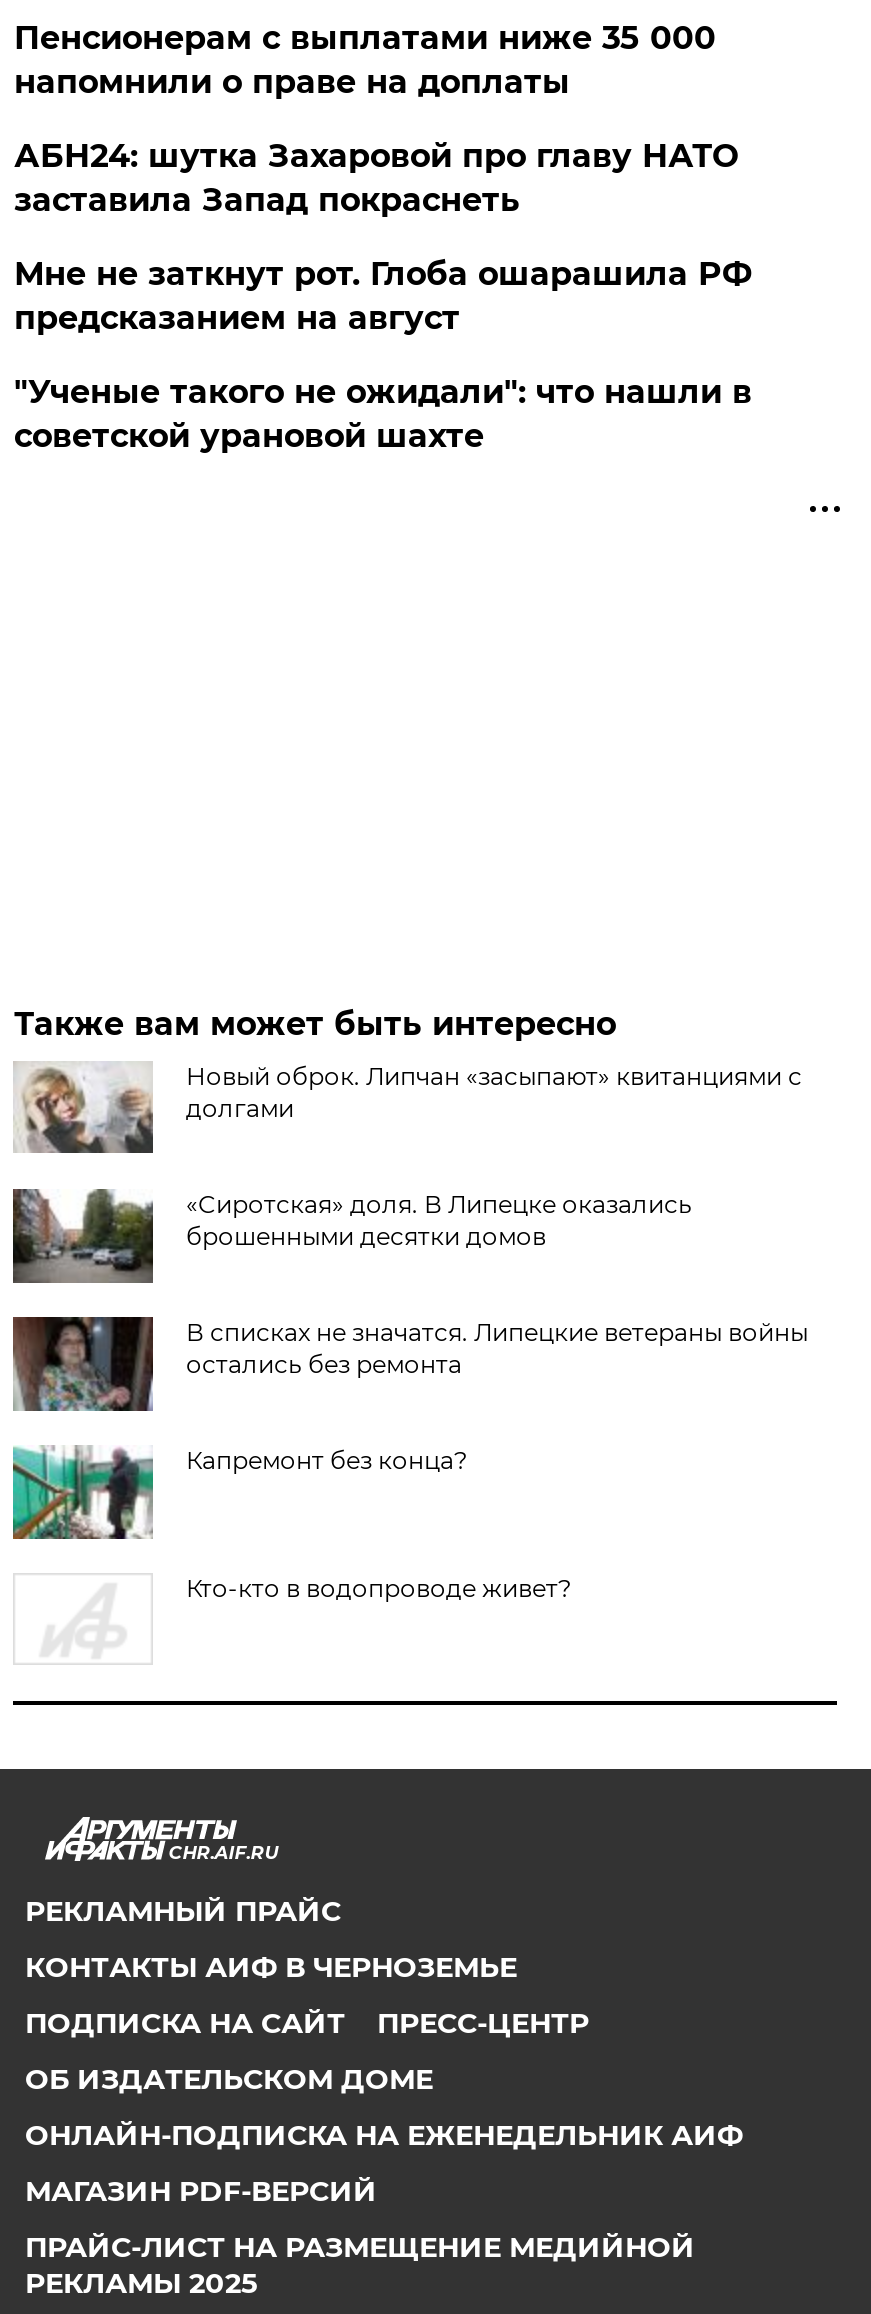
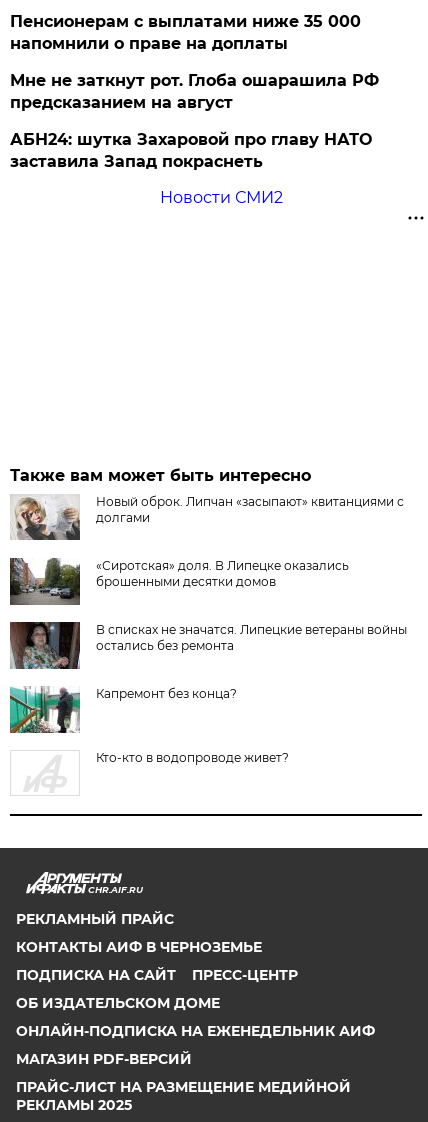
moved down: АБН24: шутка Захаровой про главу НАТО | заставила Запад покраснеть

moved up: Мне не заткнут рот. Глоба ошарашила РФ | предсказанием на август

- "Ученые такого не ожидали": что нашли в
- советской урановой шахте
+ Новости СМИ2
